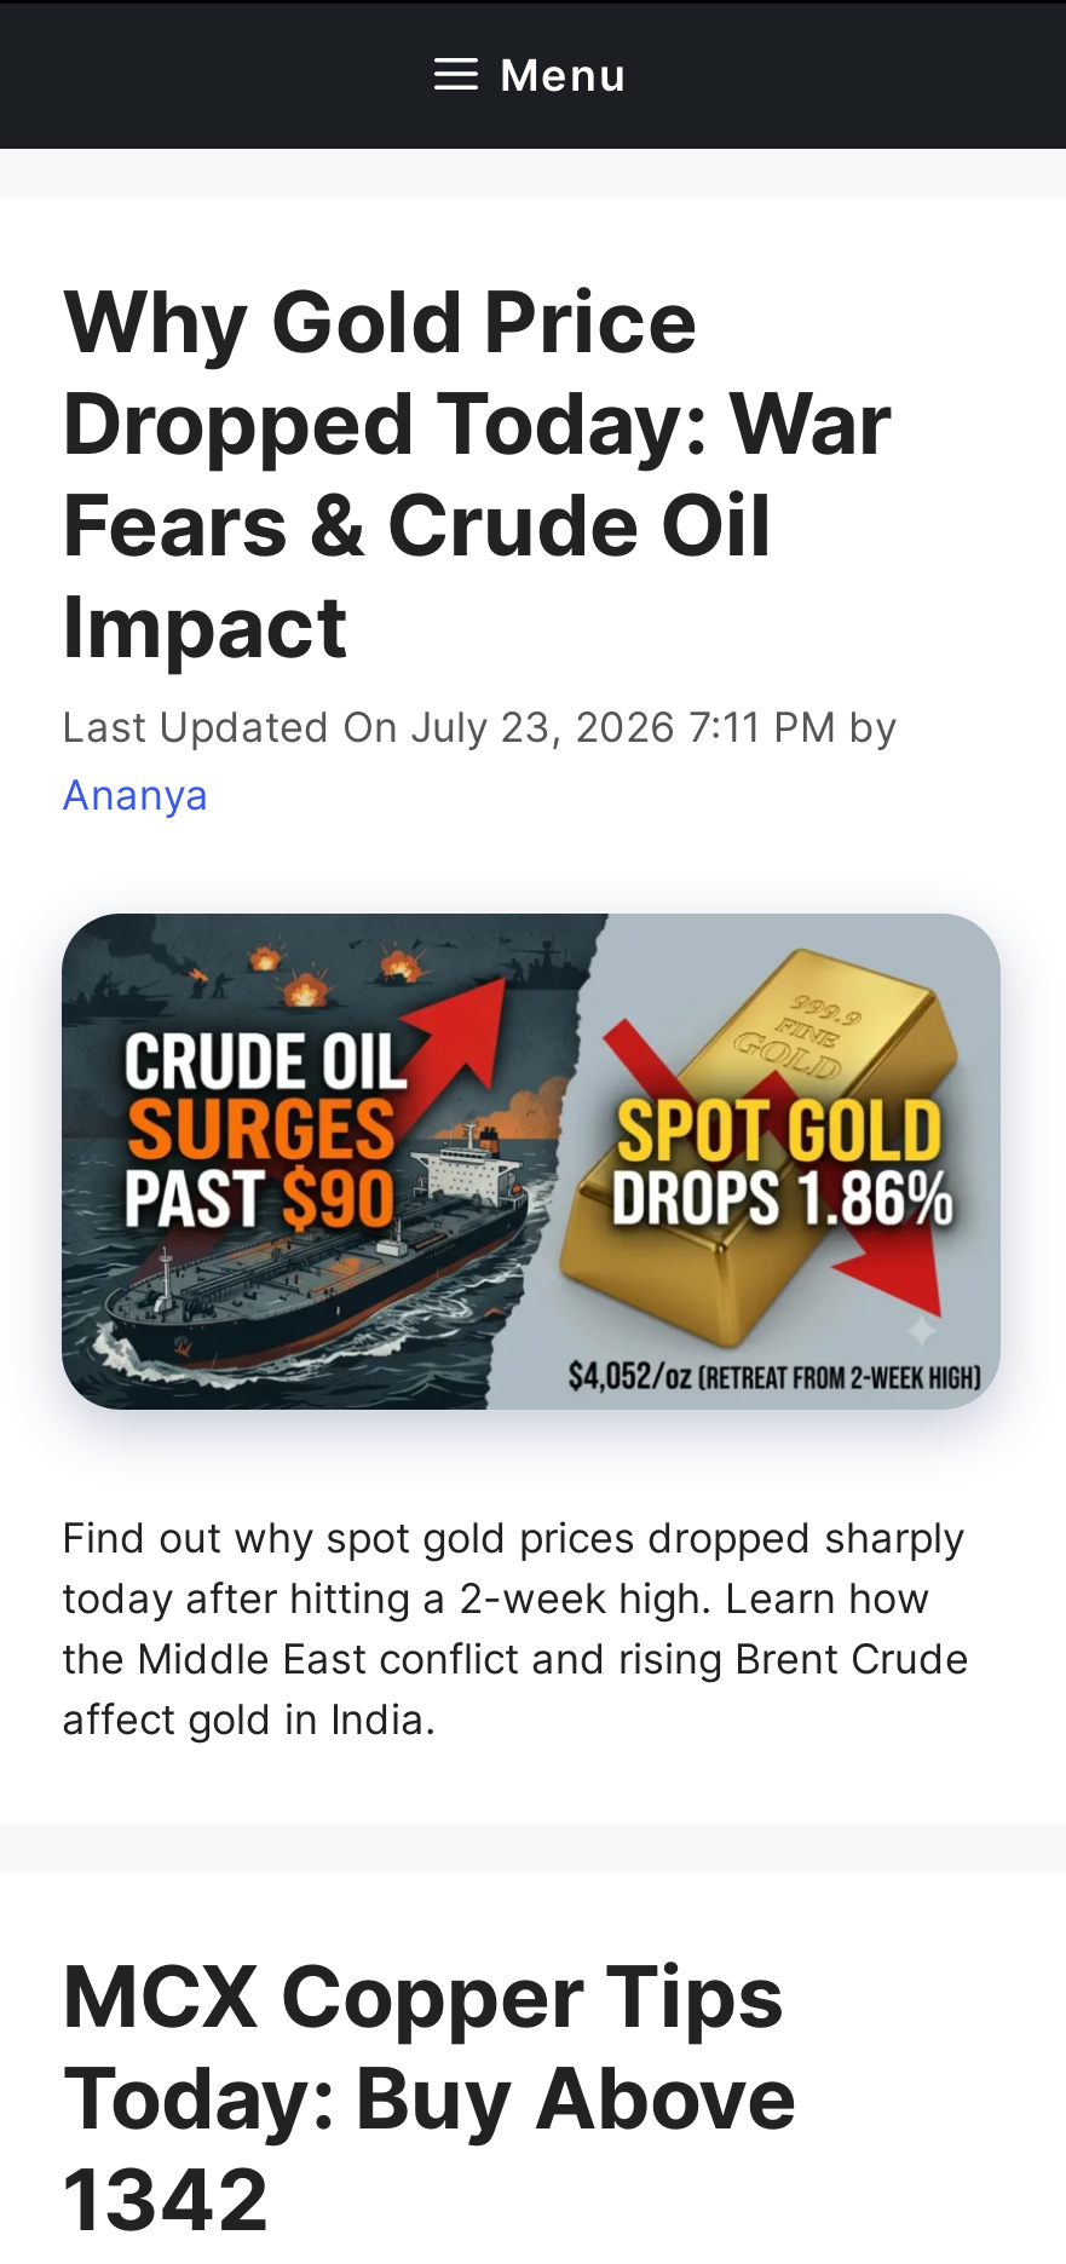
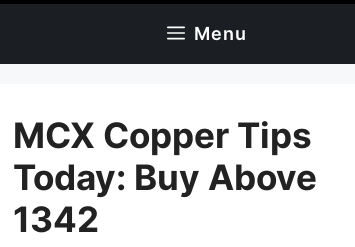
- Why Gold Price
- Dropped Today: War
- Fears & Crude Oil
- Impact
- Last Updated On July 23, 2026 7:11 PM by
- Ananya

- [image]
- Find out why spot gold prices dropped sharply
- today after hitting a 2-week high. Learn how
- the Middle East conflict and rising Brent Crude
- affect gold in India.
